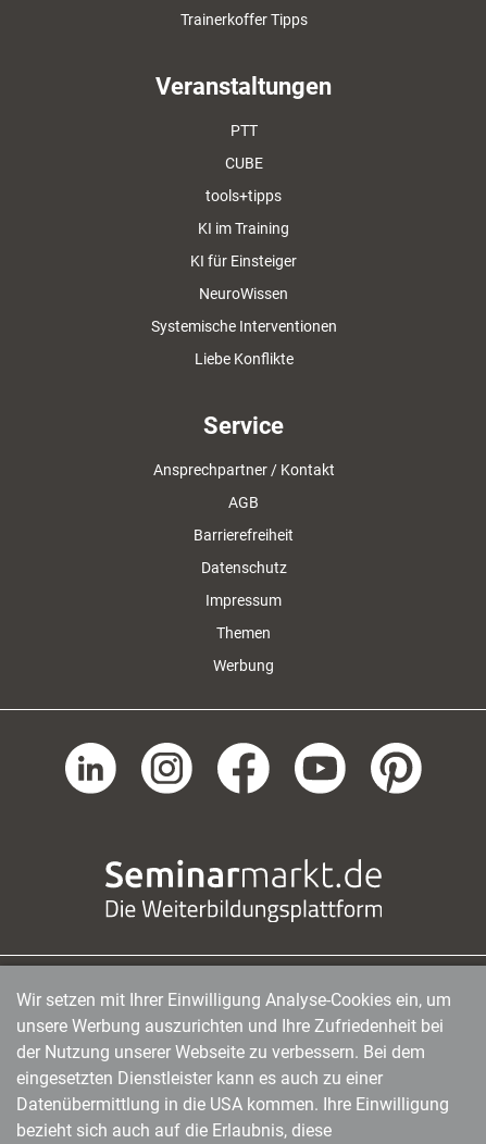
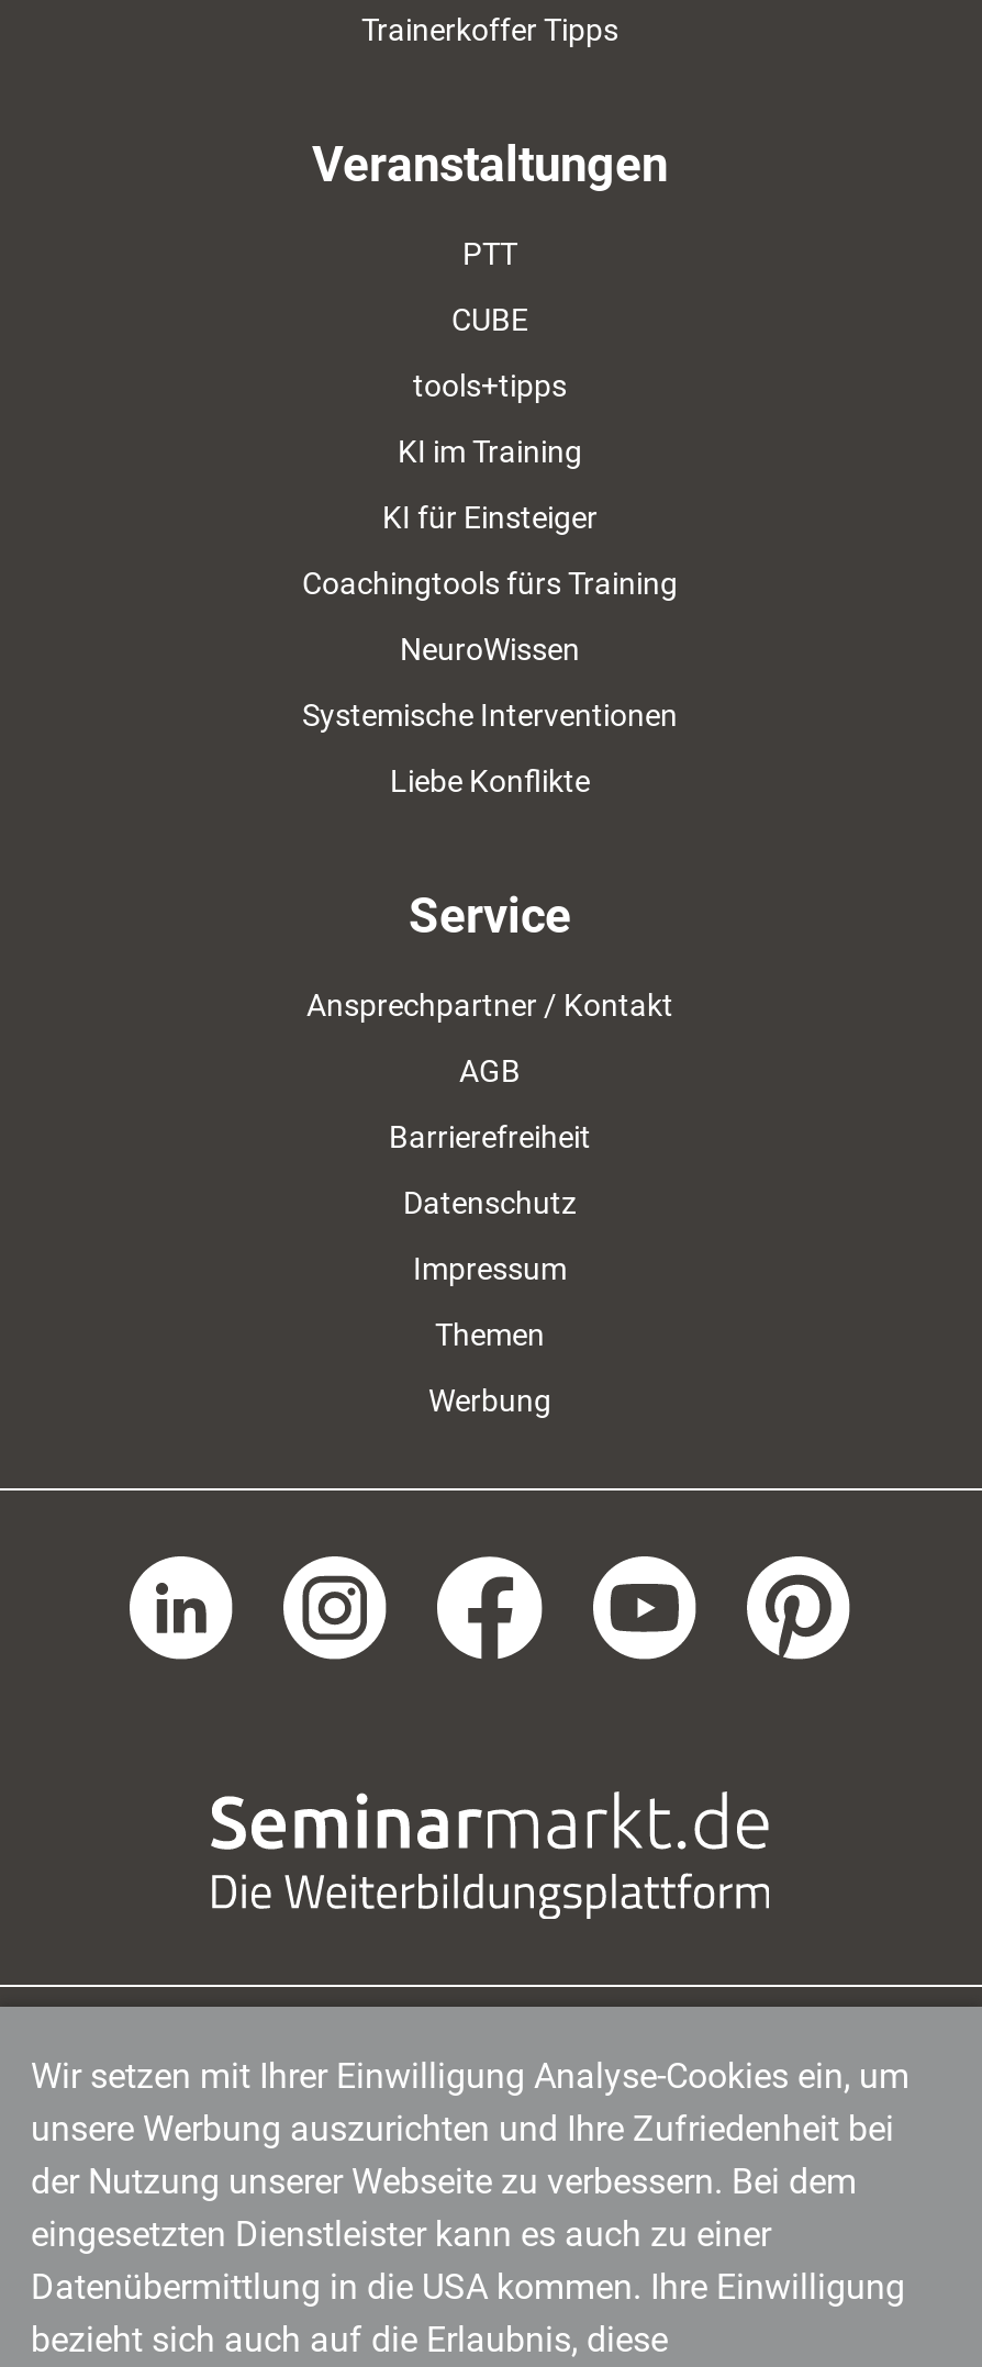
+ Coachingtools fürs Training
